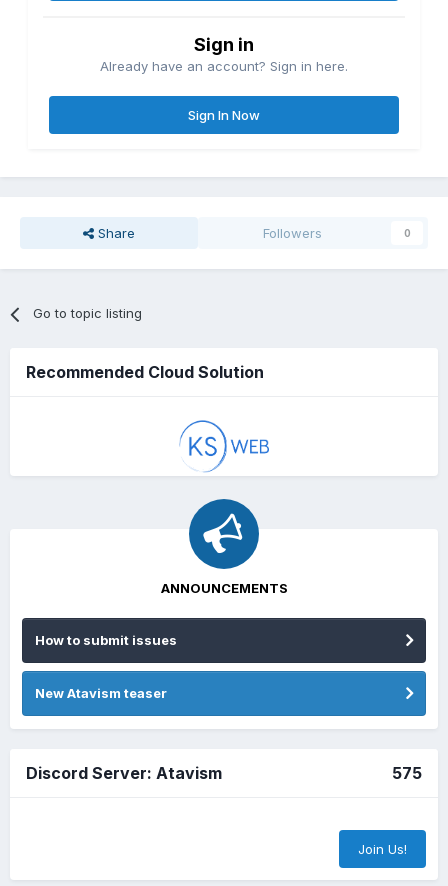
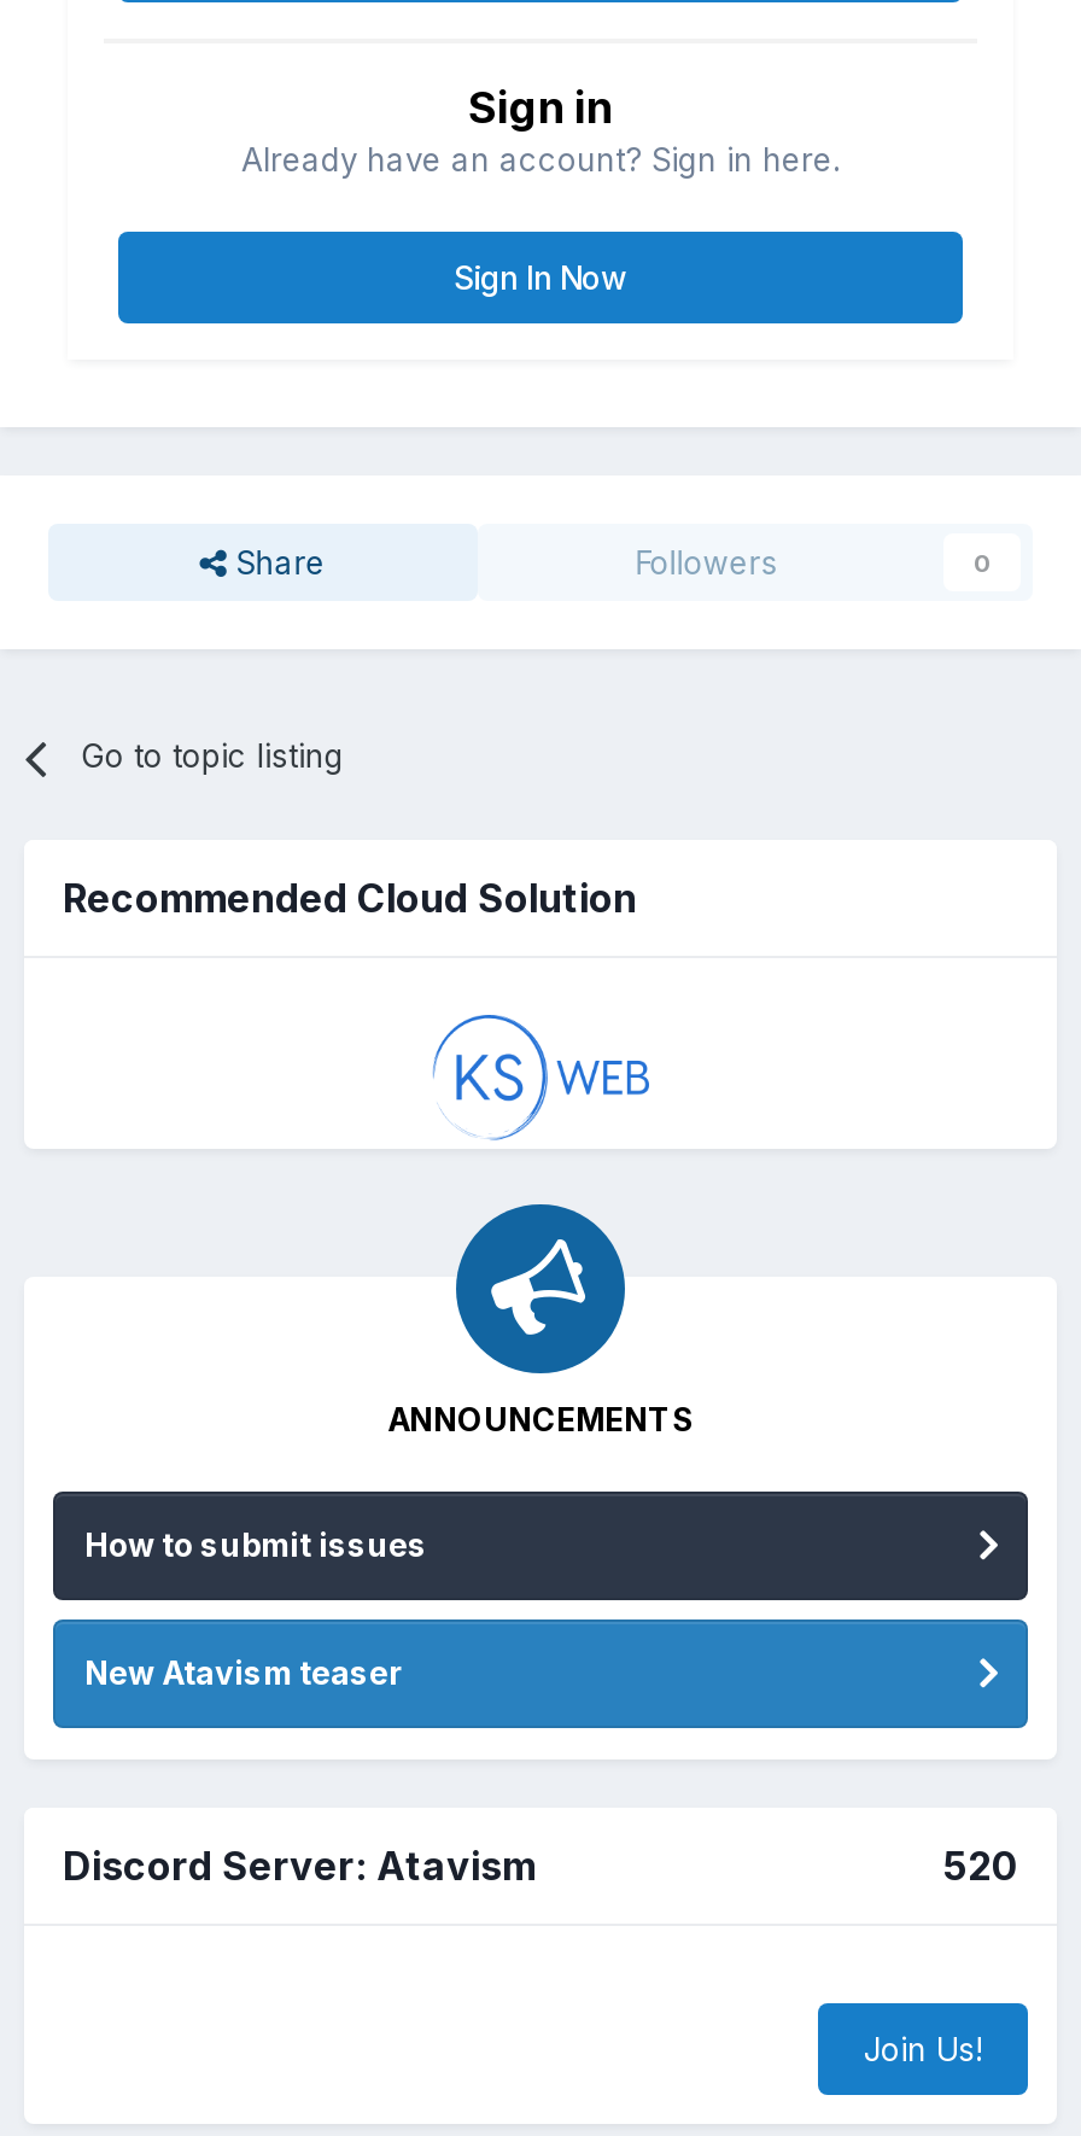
- 575
+ 520
